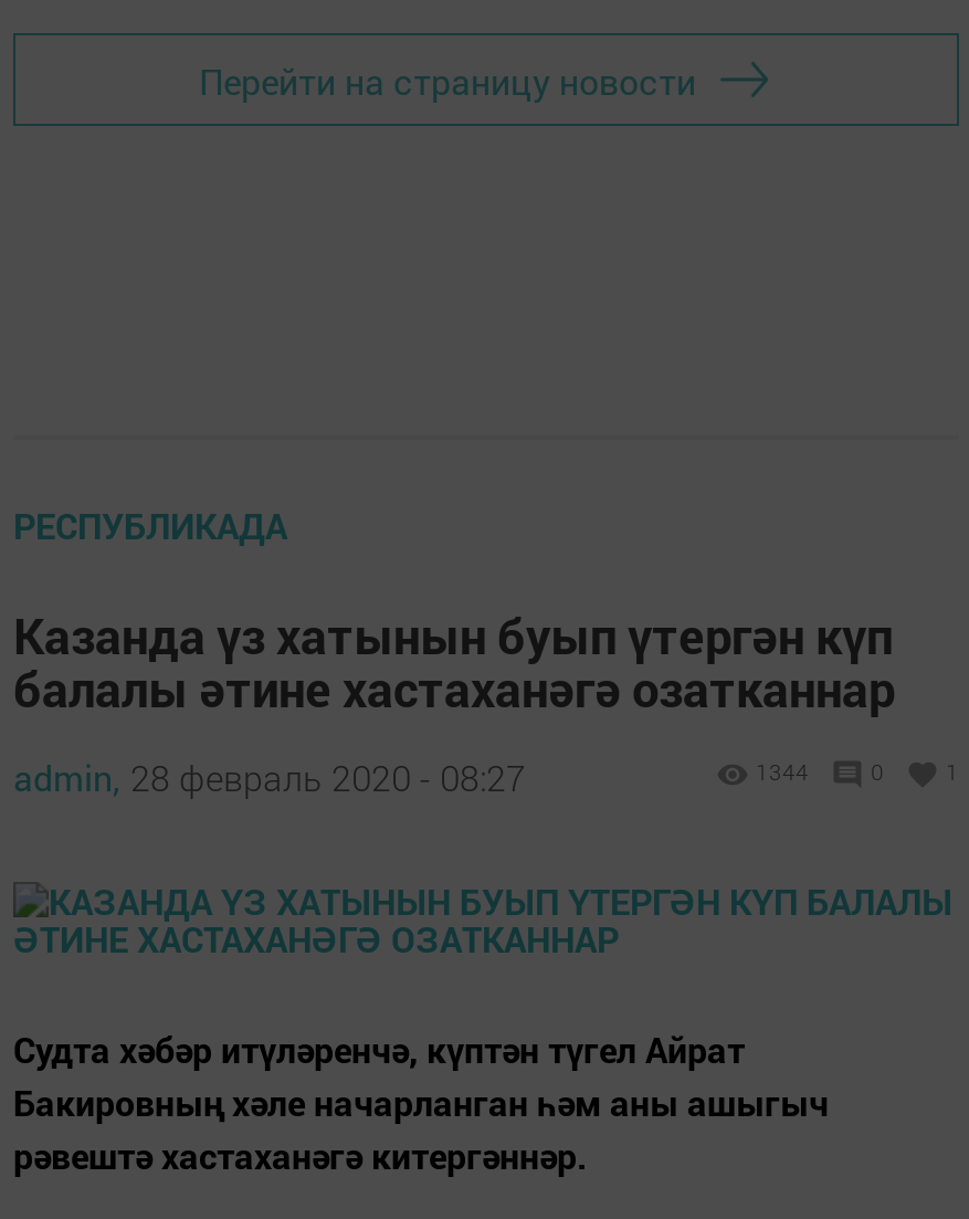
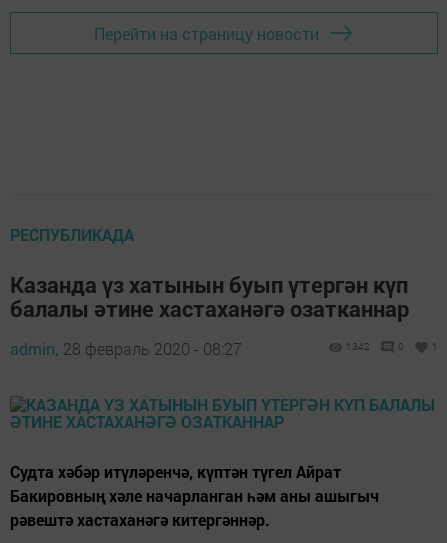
- 1344
+ 1342
